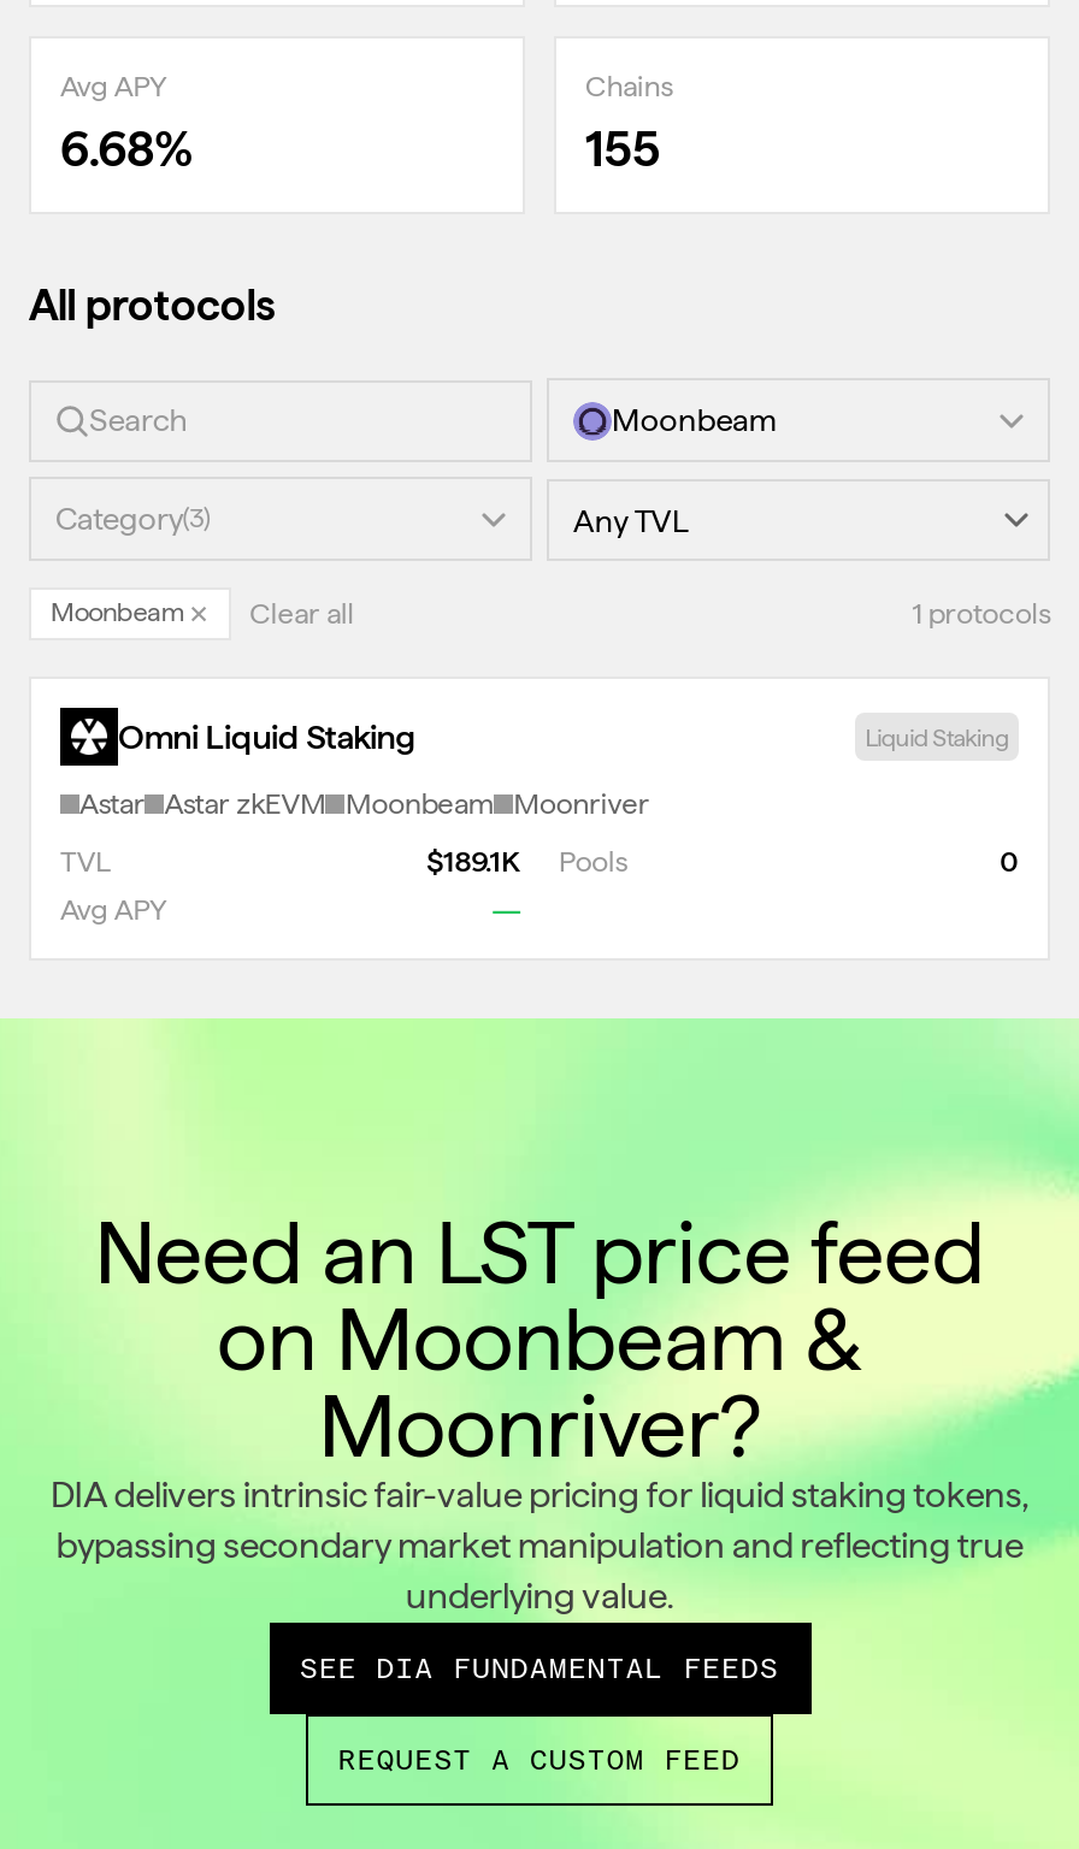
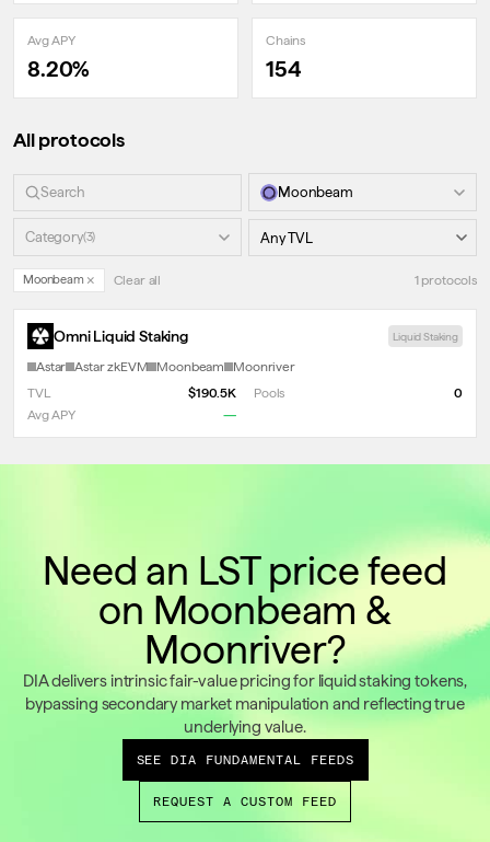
- 6.68%
+ 8.20%

- 155
+ 154

- $189.1K Pools
+ $190.5K Pools
